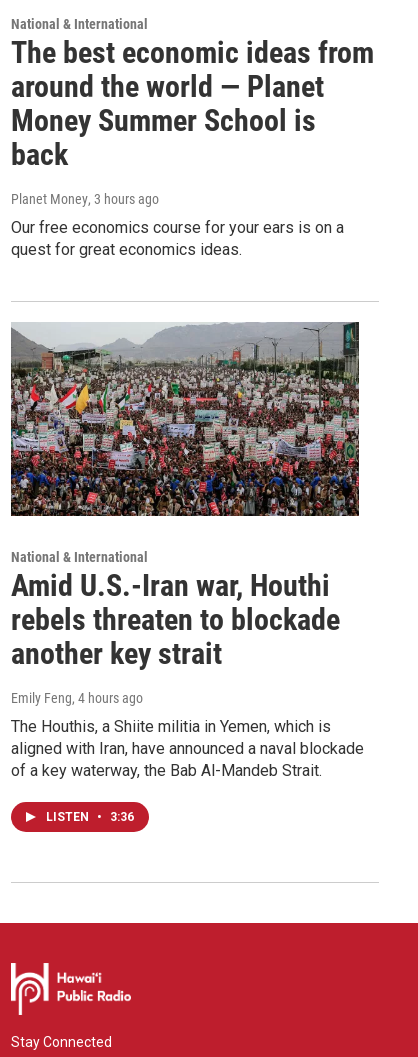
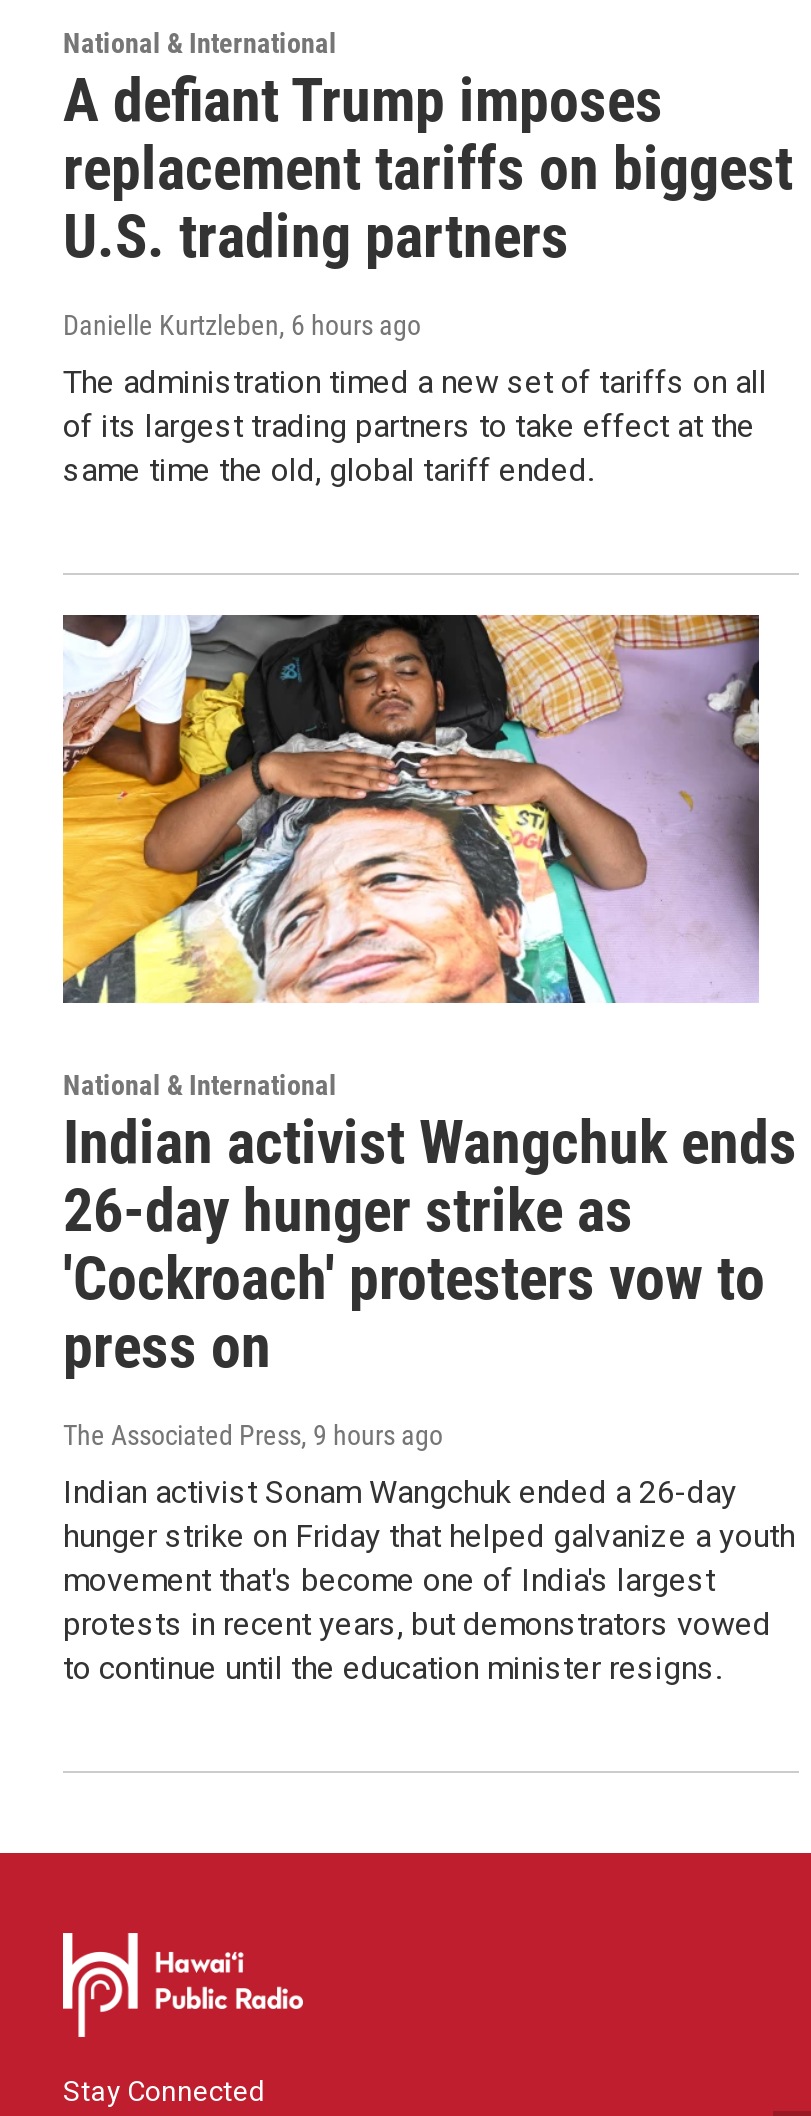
- The best economic ideas from
- around the world — Planet
- Money Summer School is
- back
+ A defiant Trump imposes
+ replacement tariffs on biggest
+ U.S. trading partners

- Planet Money, 3 hours ago
+ Danielle Kurtzleben, 6 hours ago

- Our free economics course for your ears is on a
- quest for great economics ideas.
+ The administration timed a new set of tariffs on all
+ of its largest trading partners to take effect at the
+ same time the old, global tariff ended.

- [image]
+ [image]

- Amid U.S.-Iran war, Houthi
- rebels threaten to blockade
- another key strait
- Emily Feng, 4 hours ago
- The Houthis, a Shiite militia in Yemen, which is
- aligned with Iran, have announced a naval blockade
- of a key waterway, the Bab Al-Mandeb Strait.
- LISTEN • 3:36
+ Indian activist Wangchuk ends
+ 26-day hunger strike as
+ 'Cockroach' protesters vow to
+ press on
+ The Associated Press, 9 hours ago
+ Indian activist Sonam Wangchuk ended a 26-day
+ hunger strike on Friday that helped galvanize a youth
+ movement that's become one of India's largest
+ protests in recent years, but demonstrators vowed
+ to continue until the education minister resigns.
